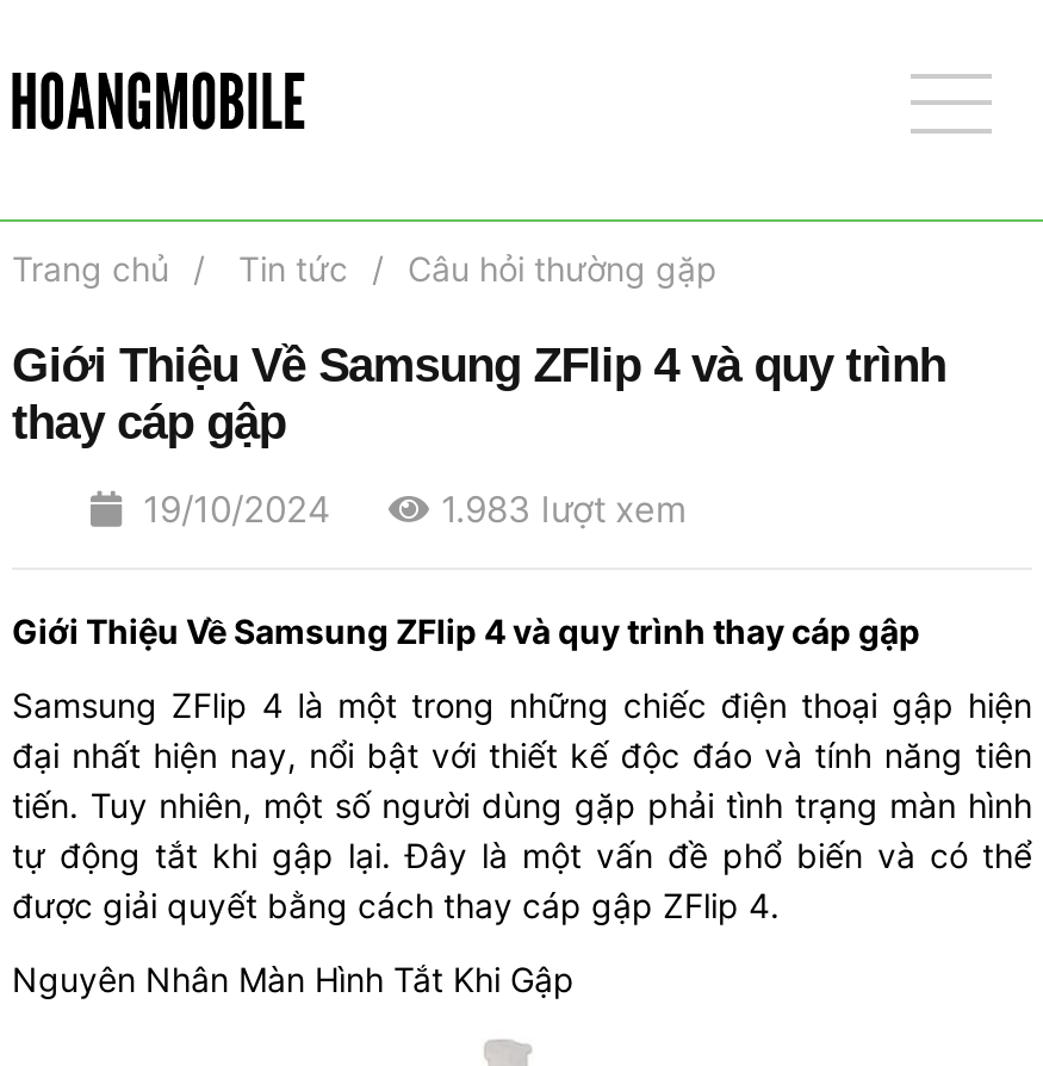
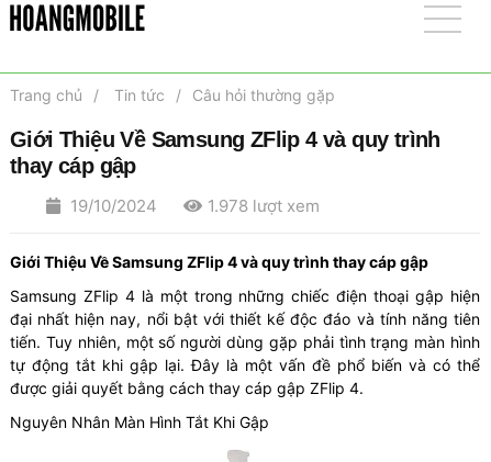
- 1.983 lượt xem
+ 1.978 lượt xem
